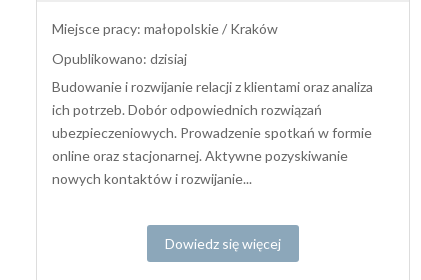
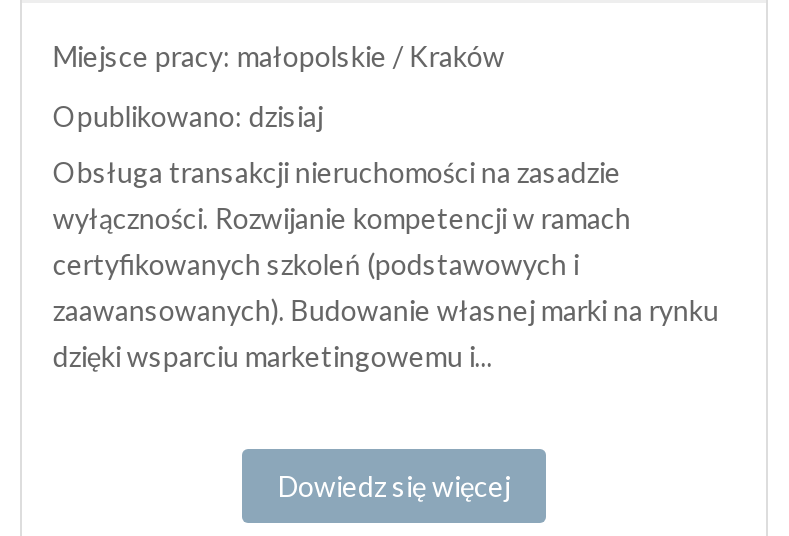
- Budowanie i rozwijanie relacji z klientami oraz analiza
- ich potrzeb. Dobór odpowiednich rozwiązań
- ubezpieczeniowych. Prowadzenie spotkań w formie
- online oraz stacjonarnej. Aktywne pozyskiwanie
- nowych kontaktów i rozwijanie...
+ Obsługa transakcji nieruchomości na zasadzie
+ wyłączności. Rozwijanie kompetencji w ramach
+ certyfikowanych szkoleń (podstawowych i
+ zaawansowanych). Budowanie własnej marki na rynku
+ dzięki wsparciu marketingowemu i...
